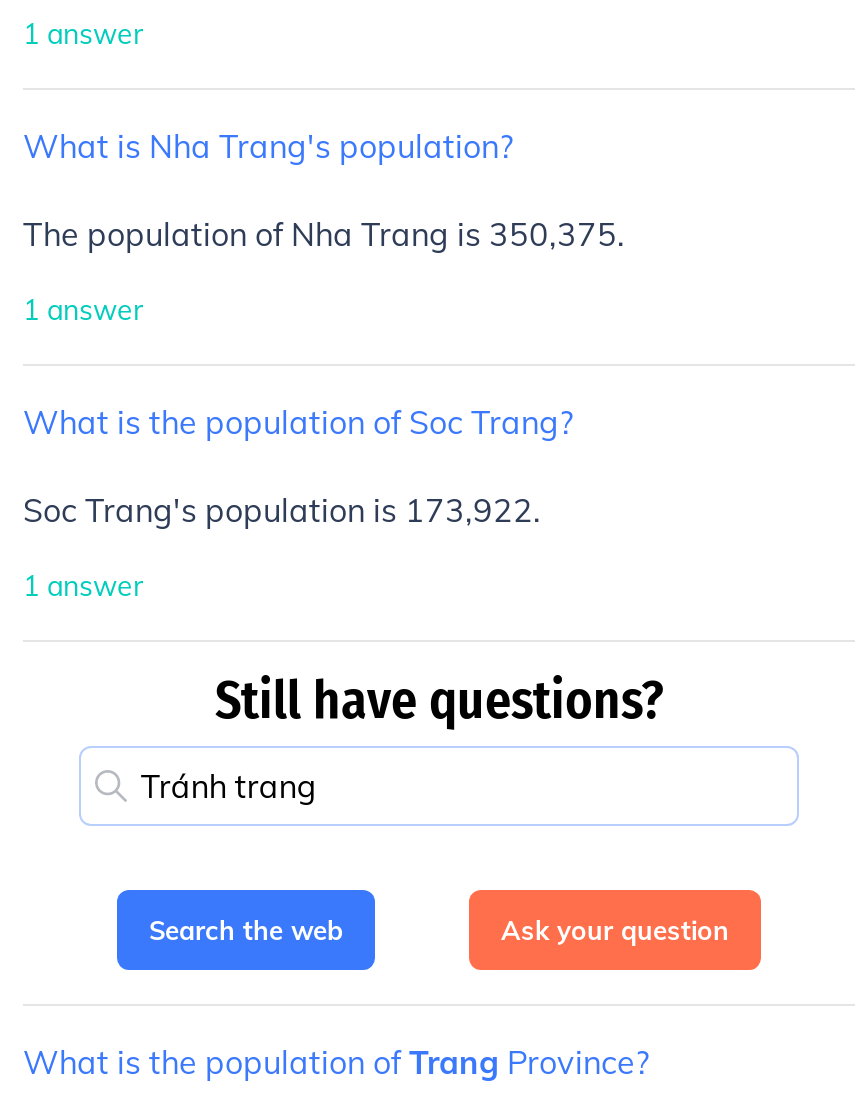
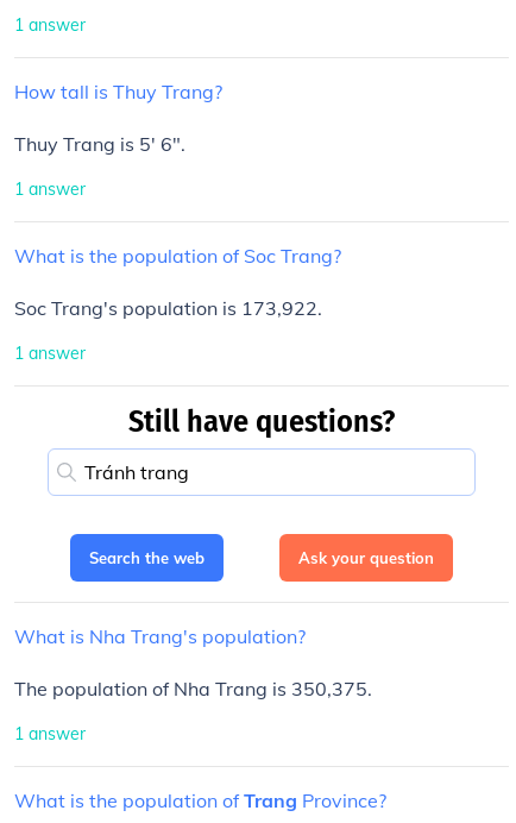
+ How tall is Thuy Trang?

+ Thuy Trang is 5' 6".

moved down: What is Nha Trang's population?

moved down: The population of Nha Trang is 350,375.

+ 1 answer
